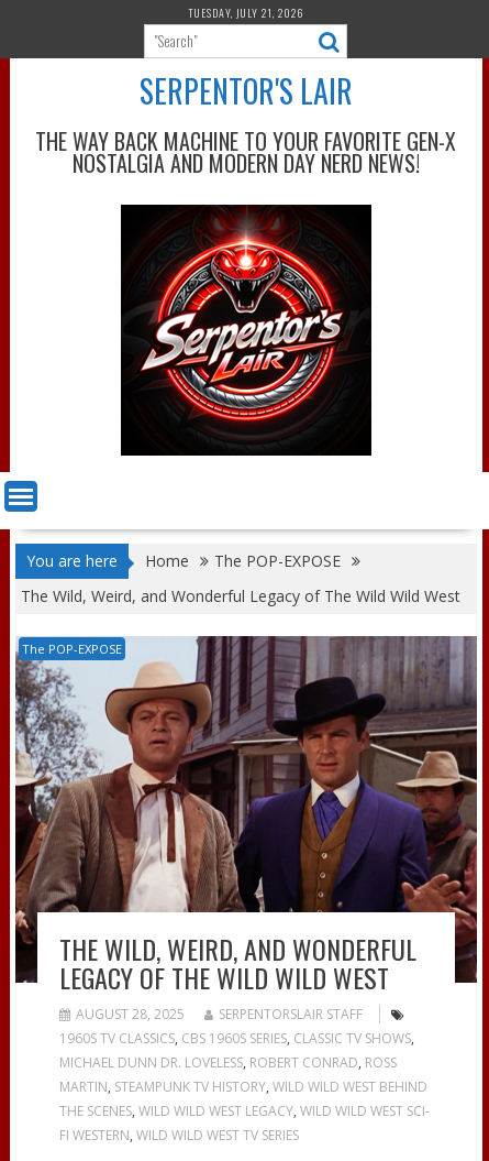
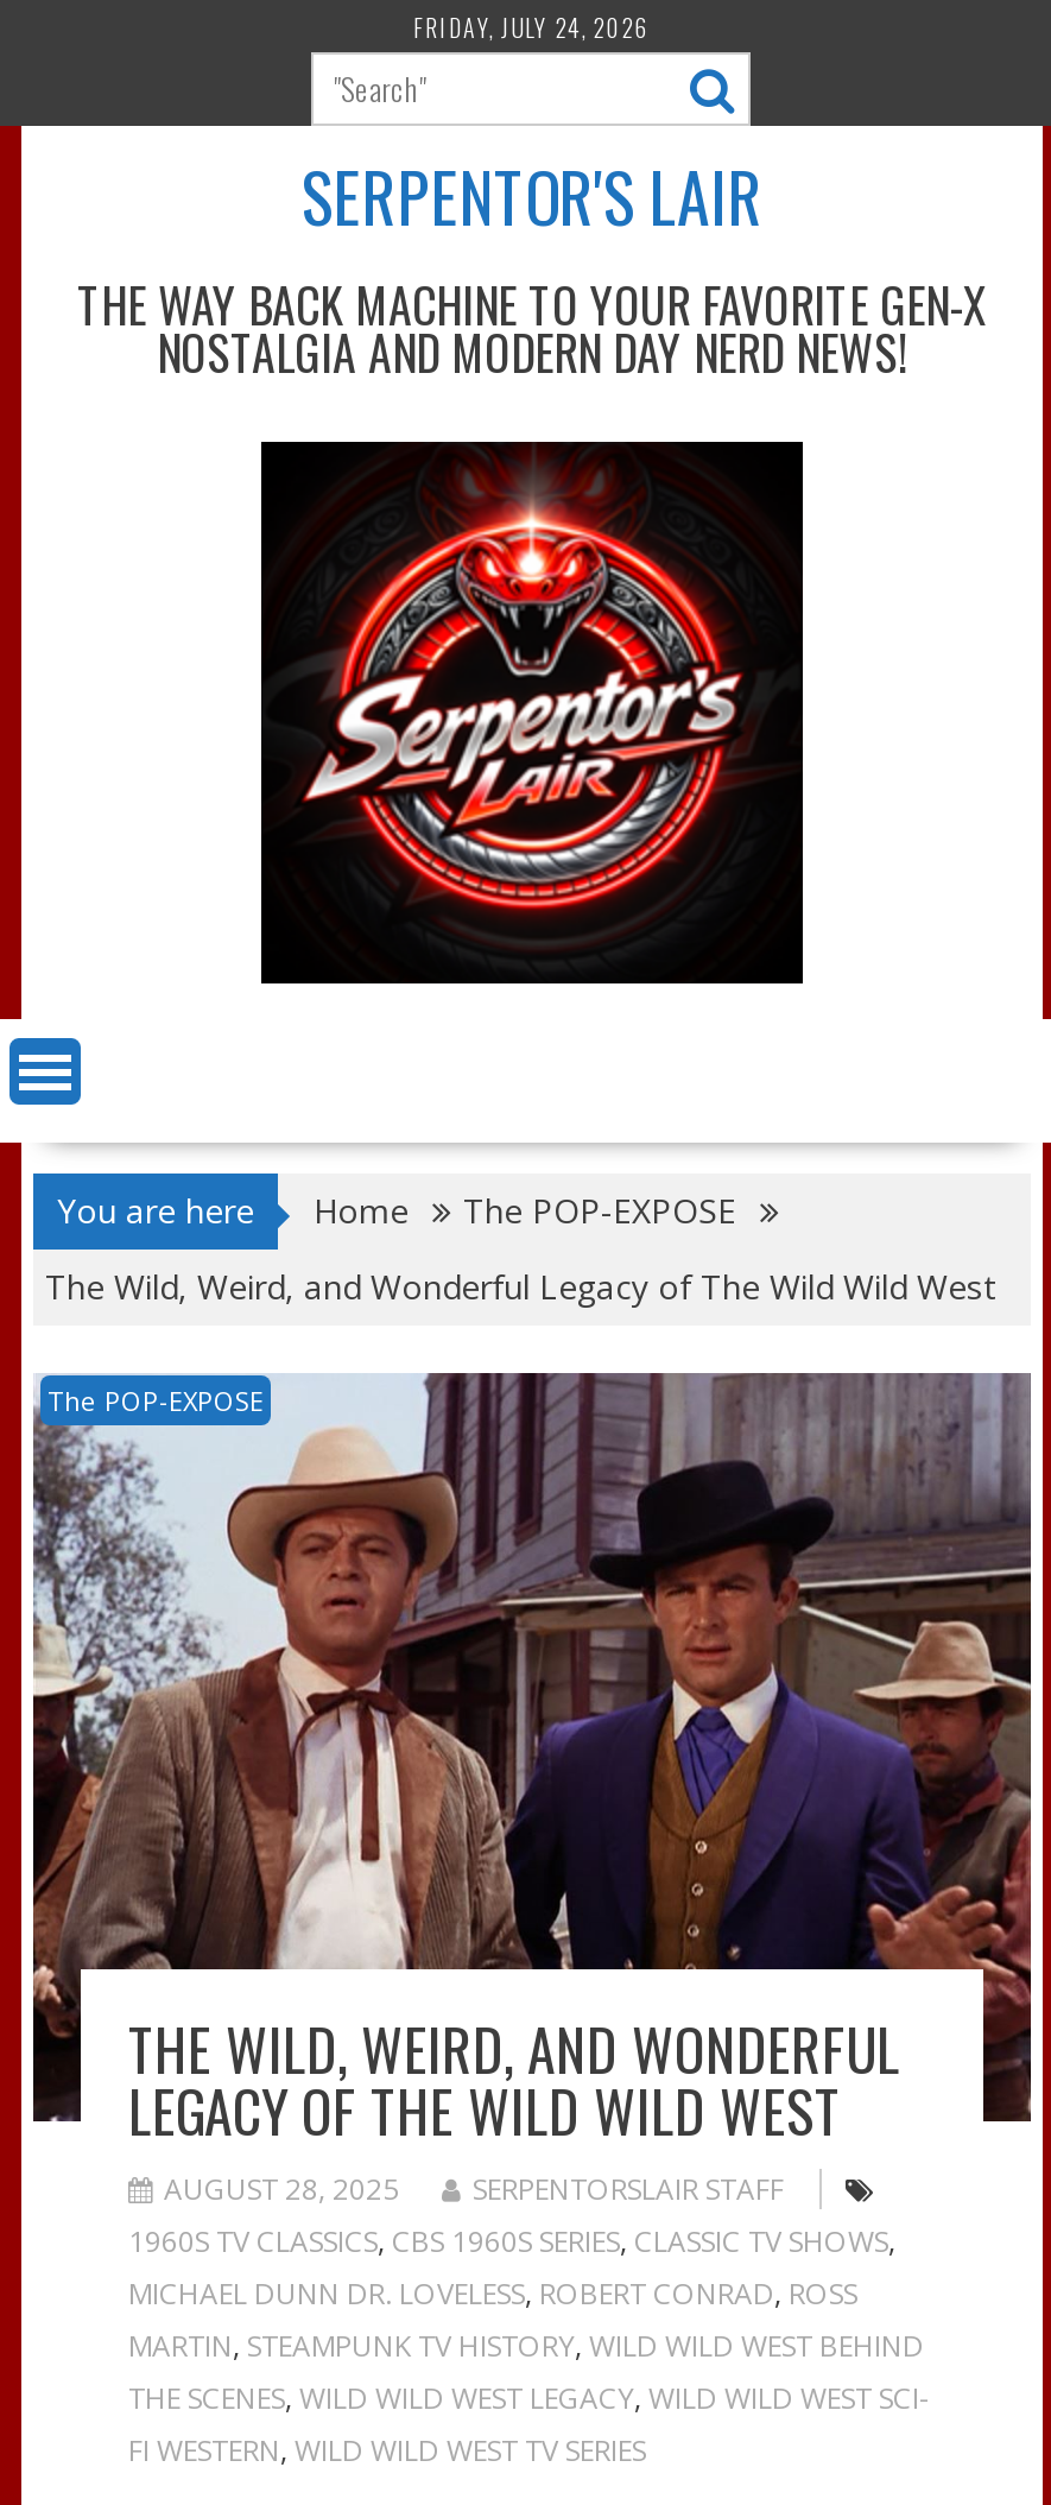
- TUESDAY, JULY 21, 2026
+ FRIDAY, JULY 24, 2026
